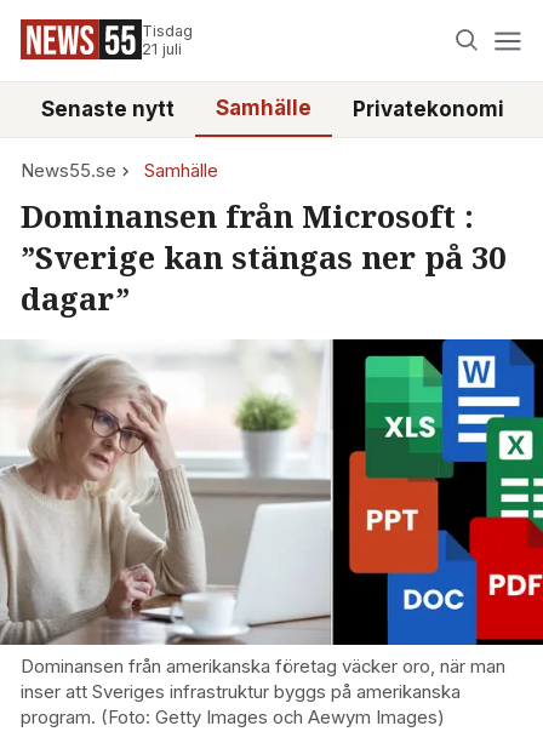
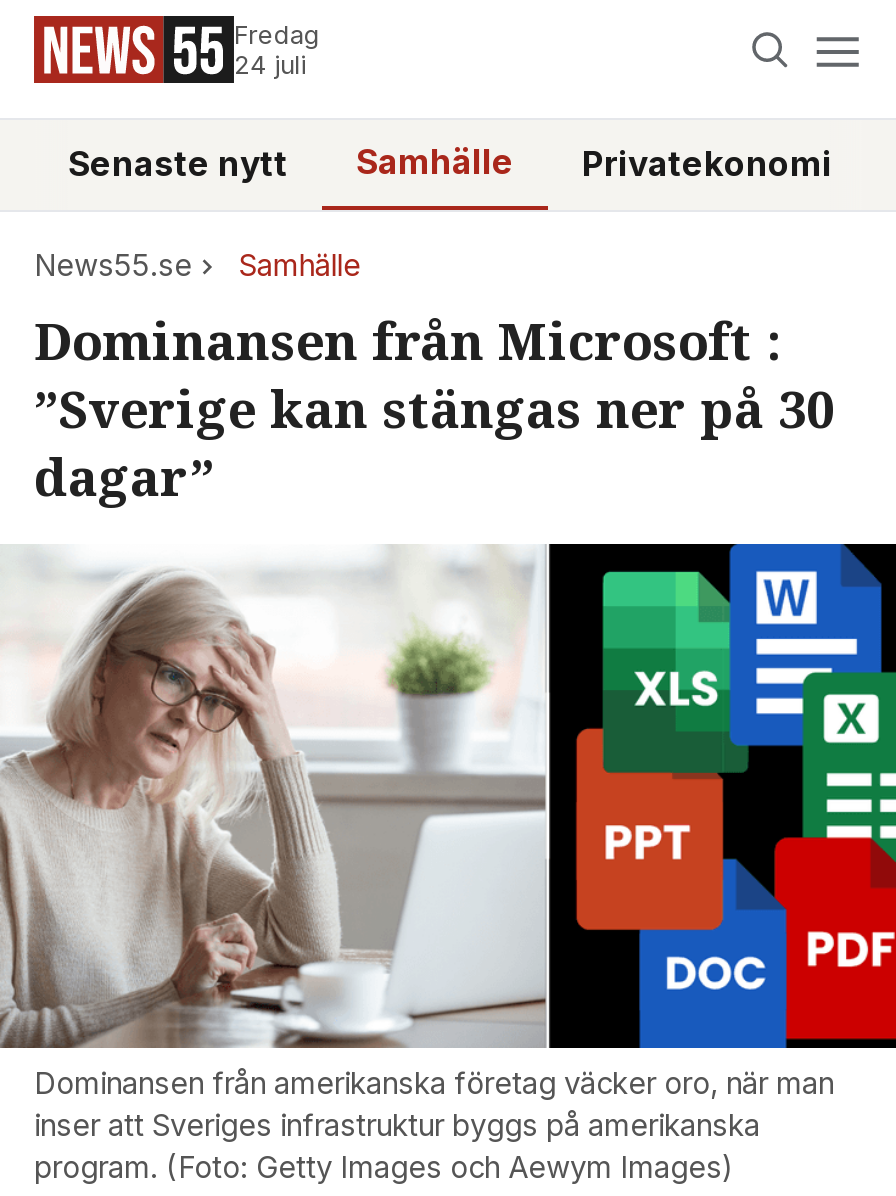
- Tisdag
- 21 juli
+ Fredag
+ 24 juli
